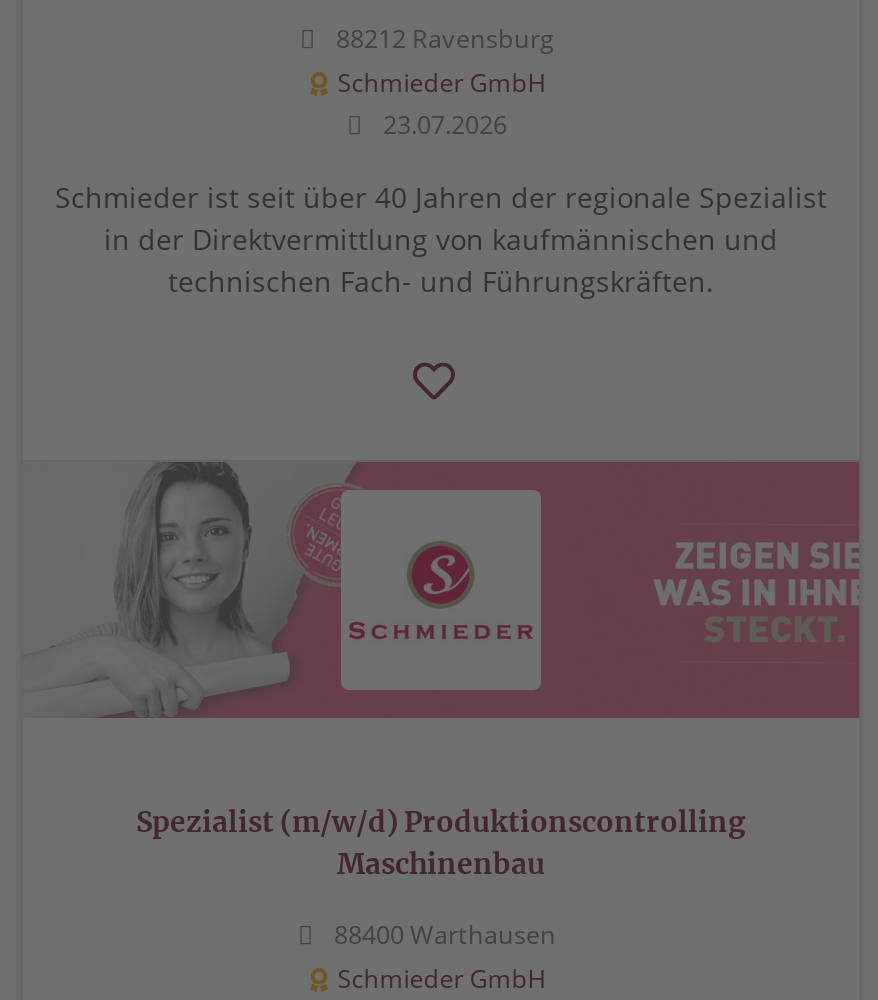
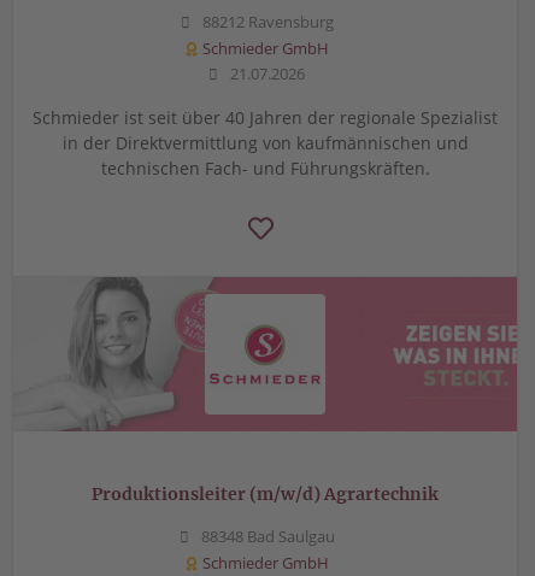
- 23.07.2026
+ 21.07.2026

- Spezialist (m/w/d) Produktionscontrolling
- Maschinenbau
+ Produktionsleiter (m/w/d) Agrartechnik

- 88400 Warthausen
+ 88348 Bad Saulgau
